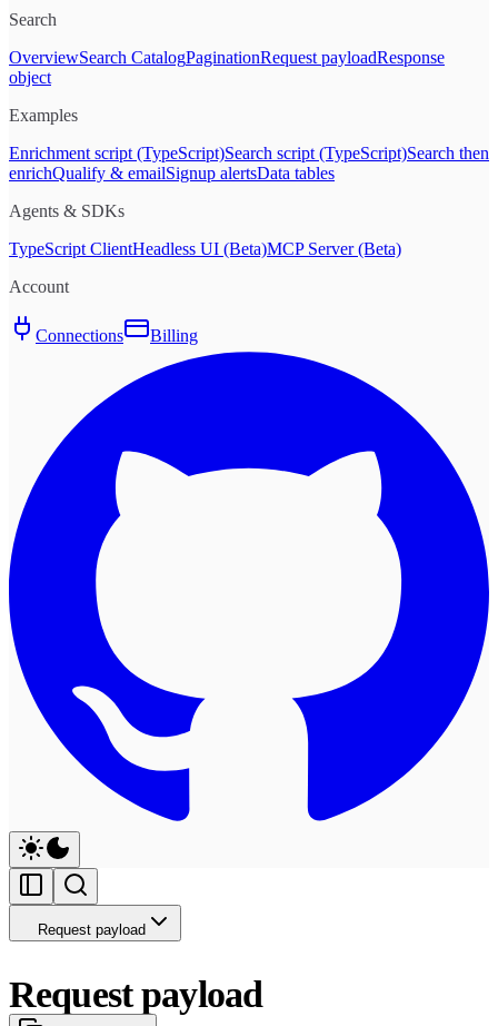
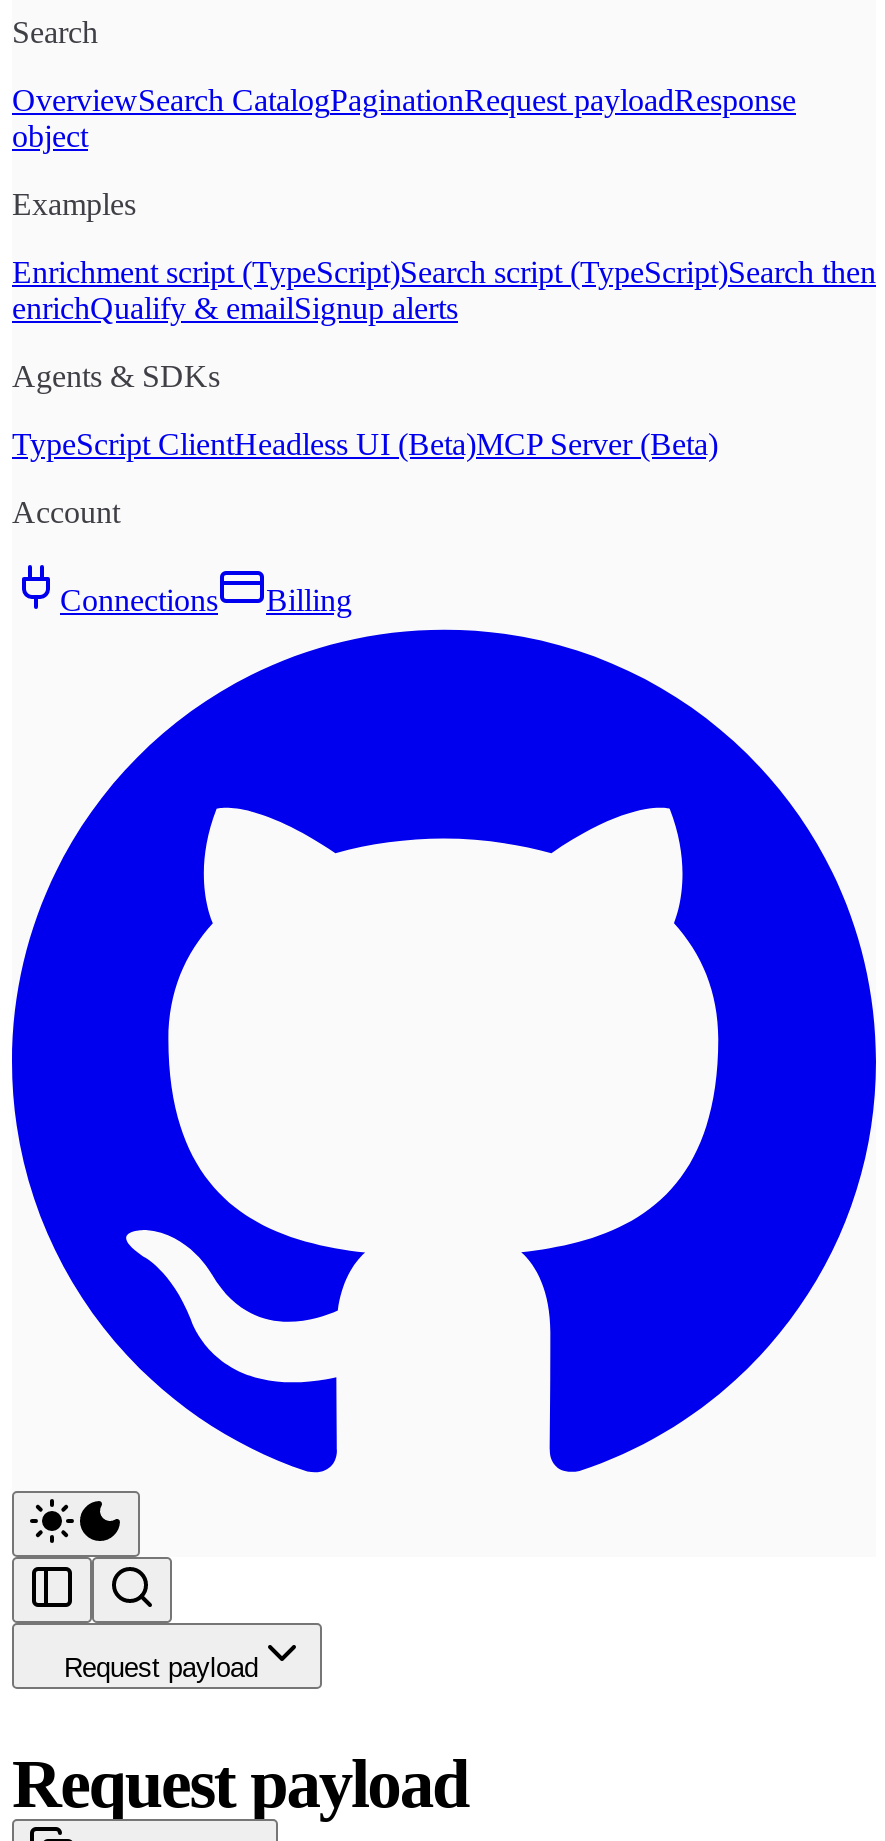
- enrichQualify & emailSignup alertsData tables
+ enrichQualify & emailSignup alerts
